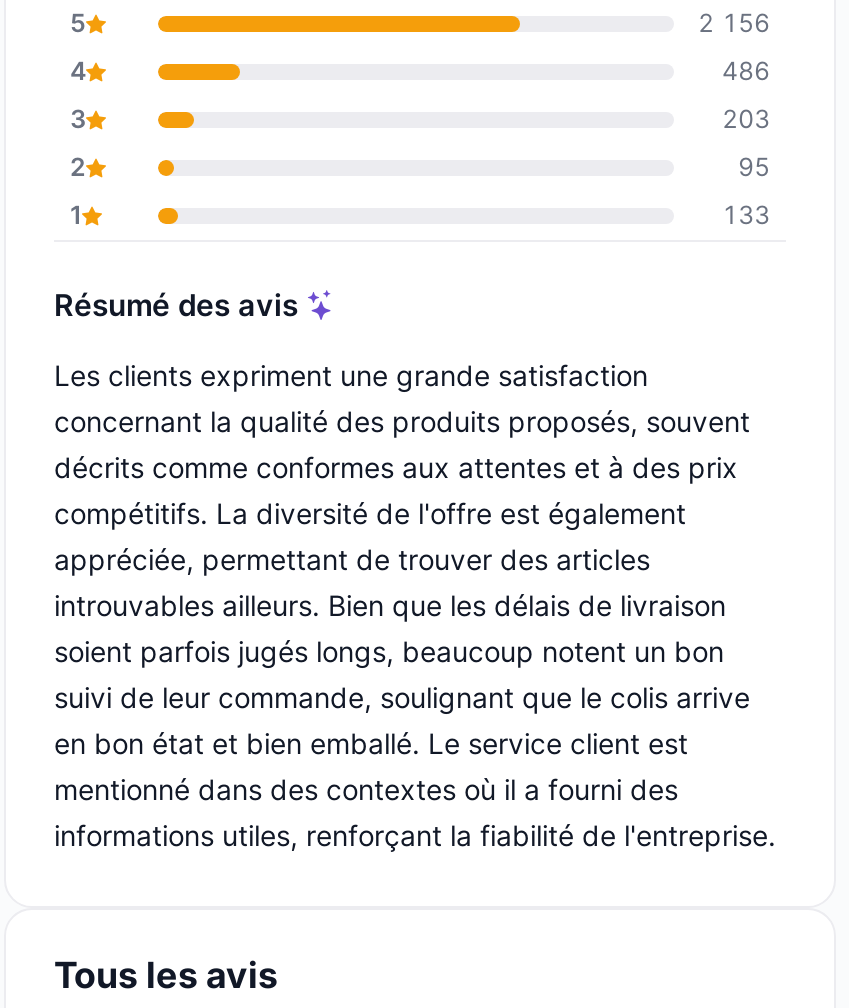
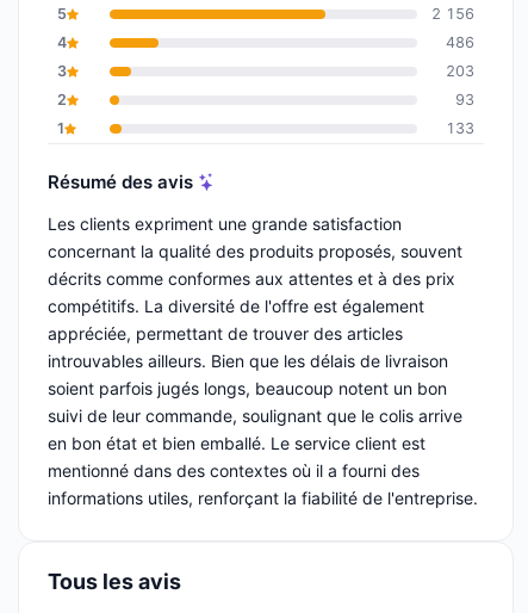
- 95
+ 93
